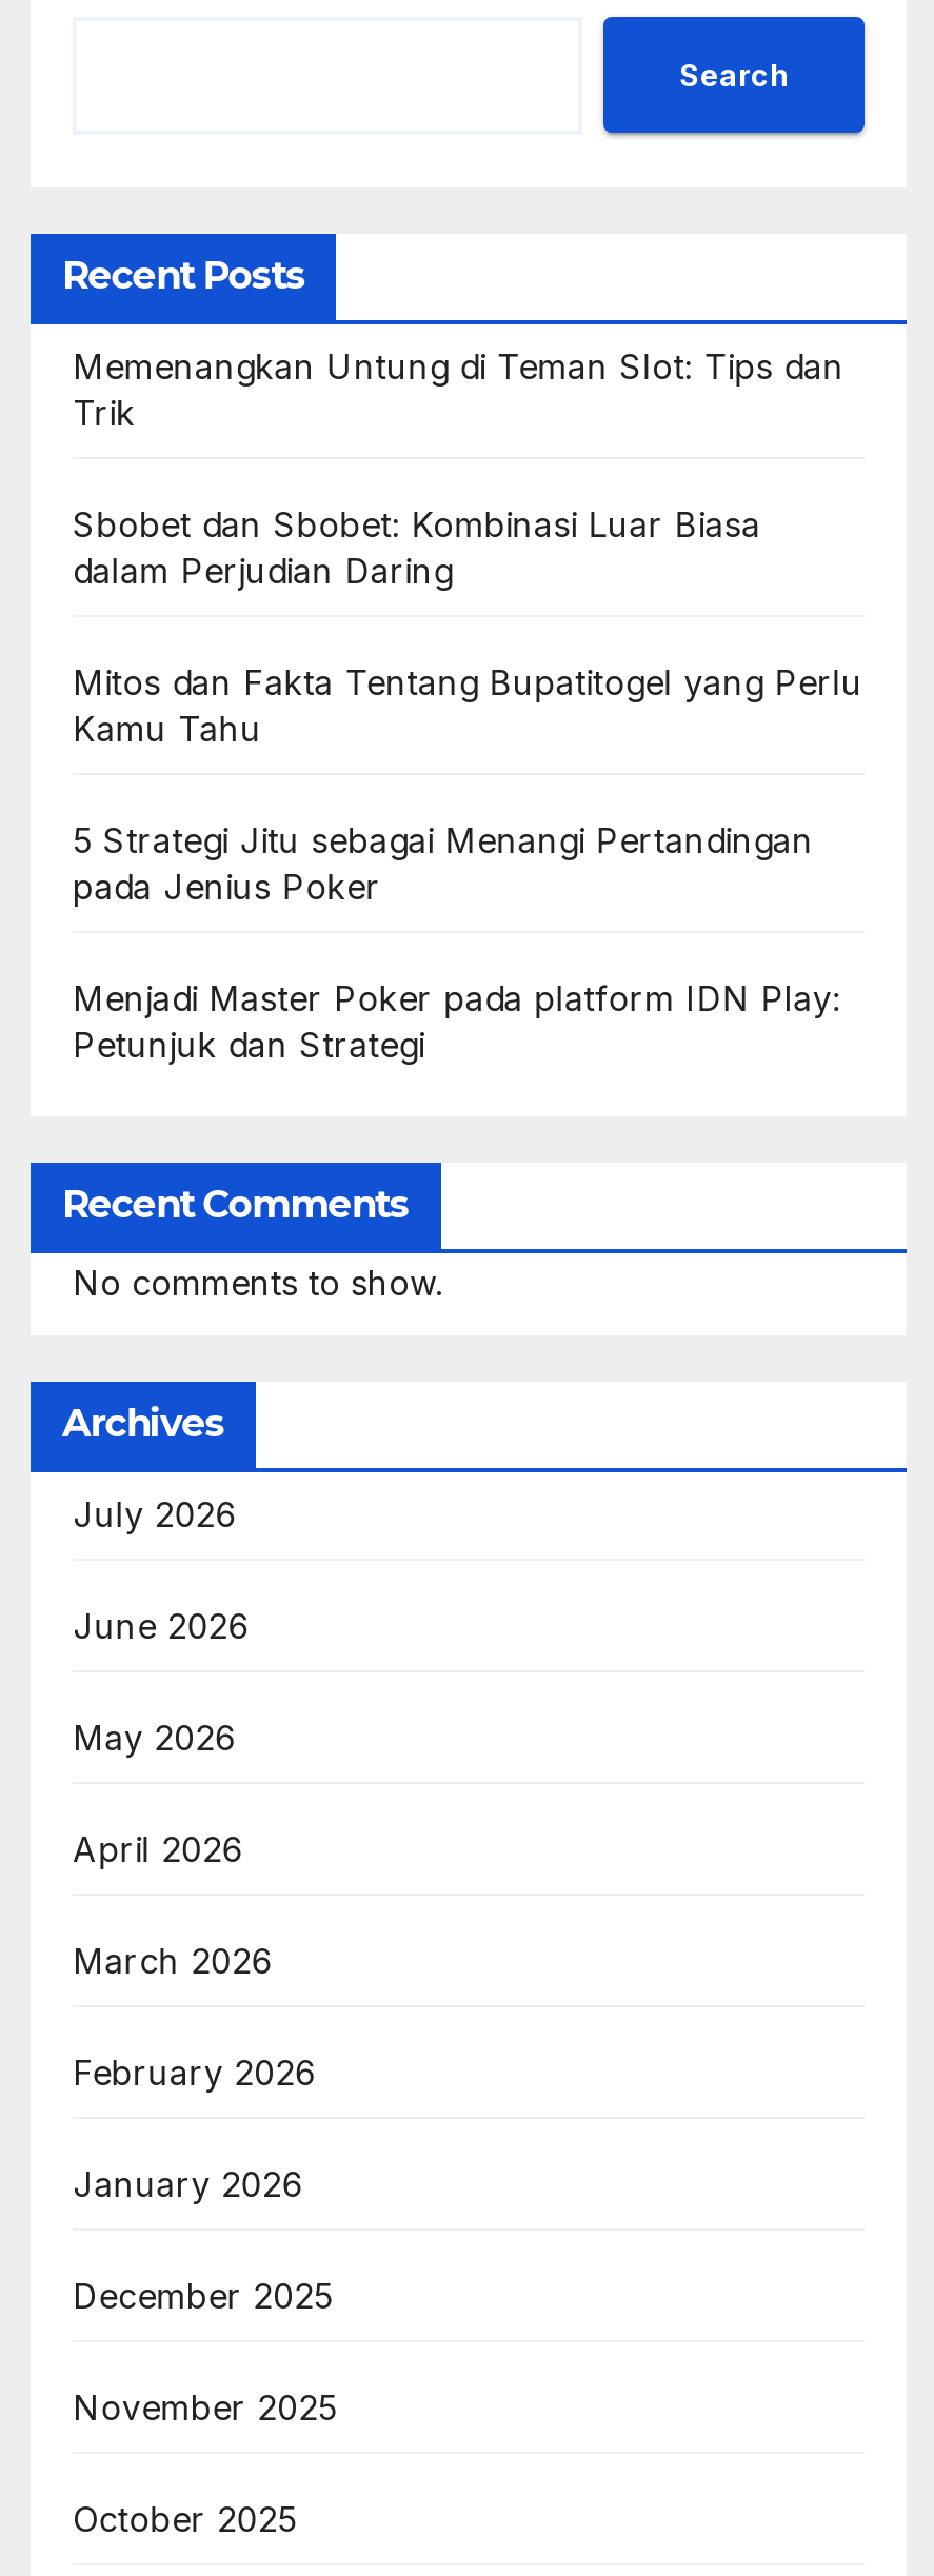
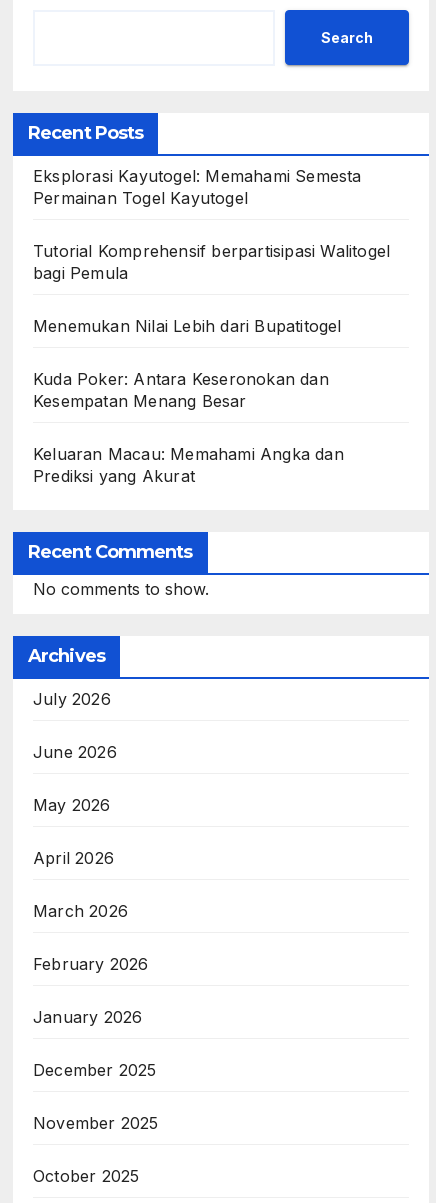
- Memenangkan Untung di Teman Slot: Tips dan
- Trik
+ Eksplorasi Kayutogel: Memahami Semesta
+ Permainan Togel Kayutogel

- Sbobet dan Sbobet: Kombinasi Luar Biasa
- dalam Perjudian Daring
+ Tutorial Komprehensif berpartisipasi Walitogel
+ bagi Pemula

- Mitos dan Fakta Tentang Bupatitogel yang Perlu
- Kamu Tahu
+ Menemukan Nilai Lebih dari Bupatitogel

- 5 Strategi Jitu sebagai Menangi Pertandingan
- pada Jenius Poker
+ Kuda Poker: Antara Keseronokan dan
+ Kesempatan Menang Besar

- Menjadi Master Poker pada platform IDN Play:
- Petunjuk dan Strategi
+ Keluaran Macau: Memahami Angka dan
+ Prediksi yang Akurat
